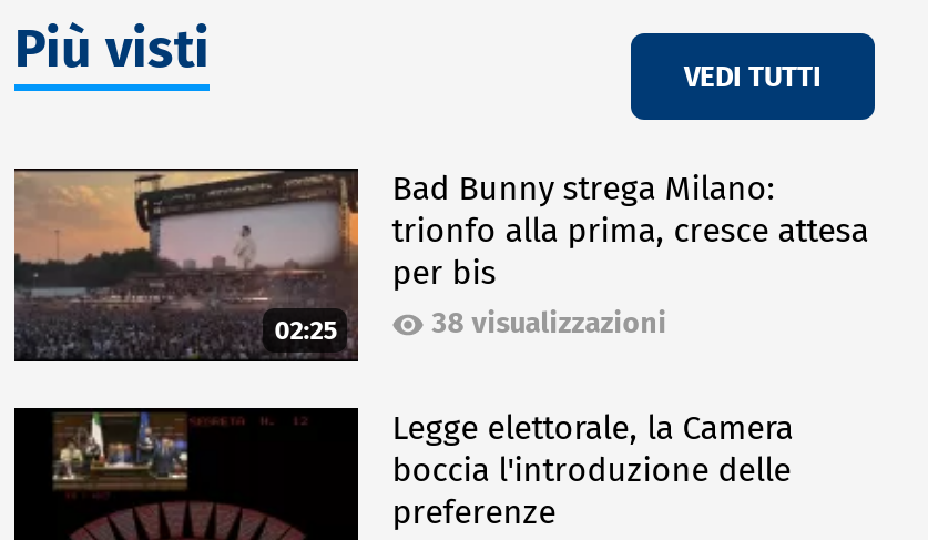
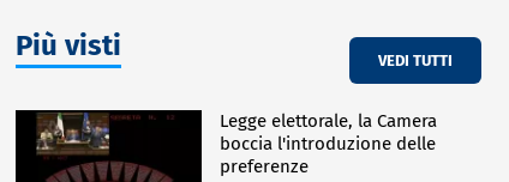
- [image]
- 02:25

- Bad Bunny strega Milano:
- trionfo alla prima, cresce attesa
- per bis
- 38 visualizzazioni
